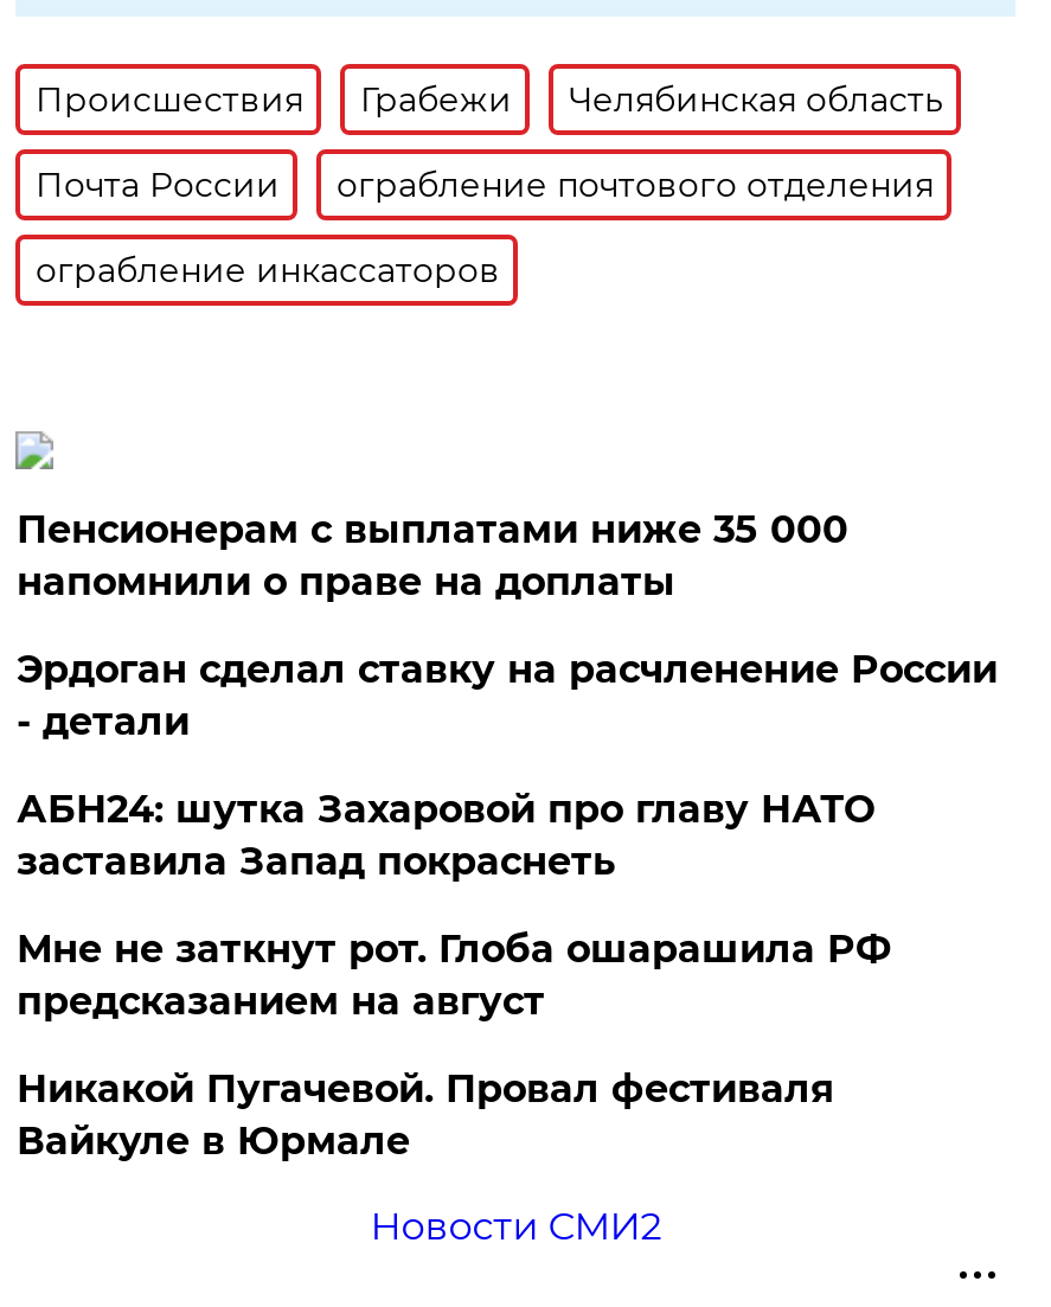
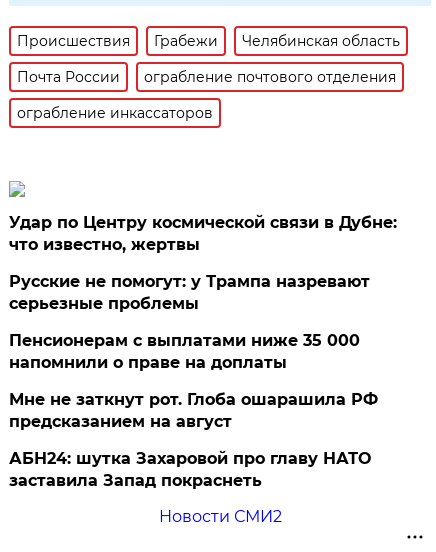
+ Удар по Центру космической связи в Дубне:
+ что известно, жертвы
+ Русские не помогут: у Трампа назревают
+ серьезные проблемы

moved down: Пенсионерам с выплатами ниже 35 000 | напомнили о праве на доплаты

- Эрдоган сделал ставку на расчленение России
- - детали

moved down: АБН24: шутка Захаровой про главу НАТО | заставила Запад покраснеть

- Никакой Пугачевой. Провал фестиваля
- Вайкуле в Юрмале
